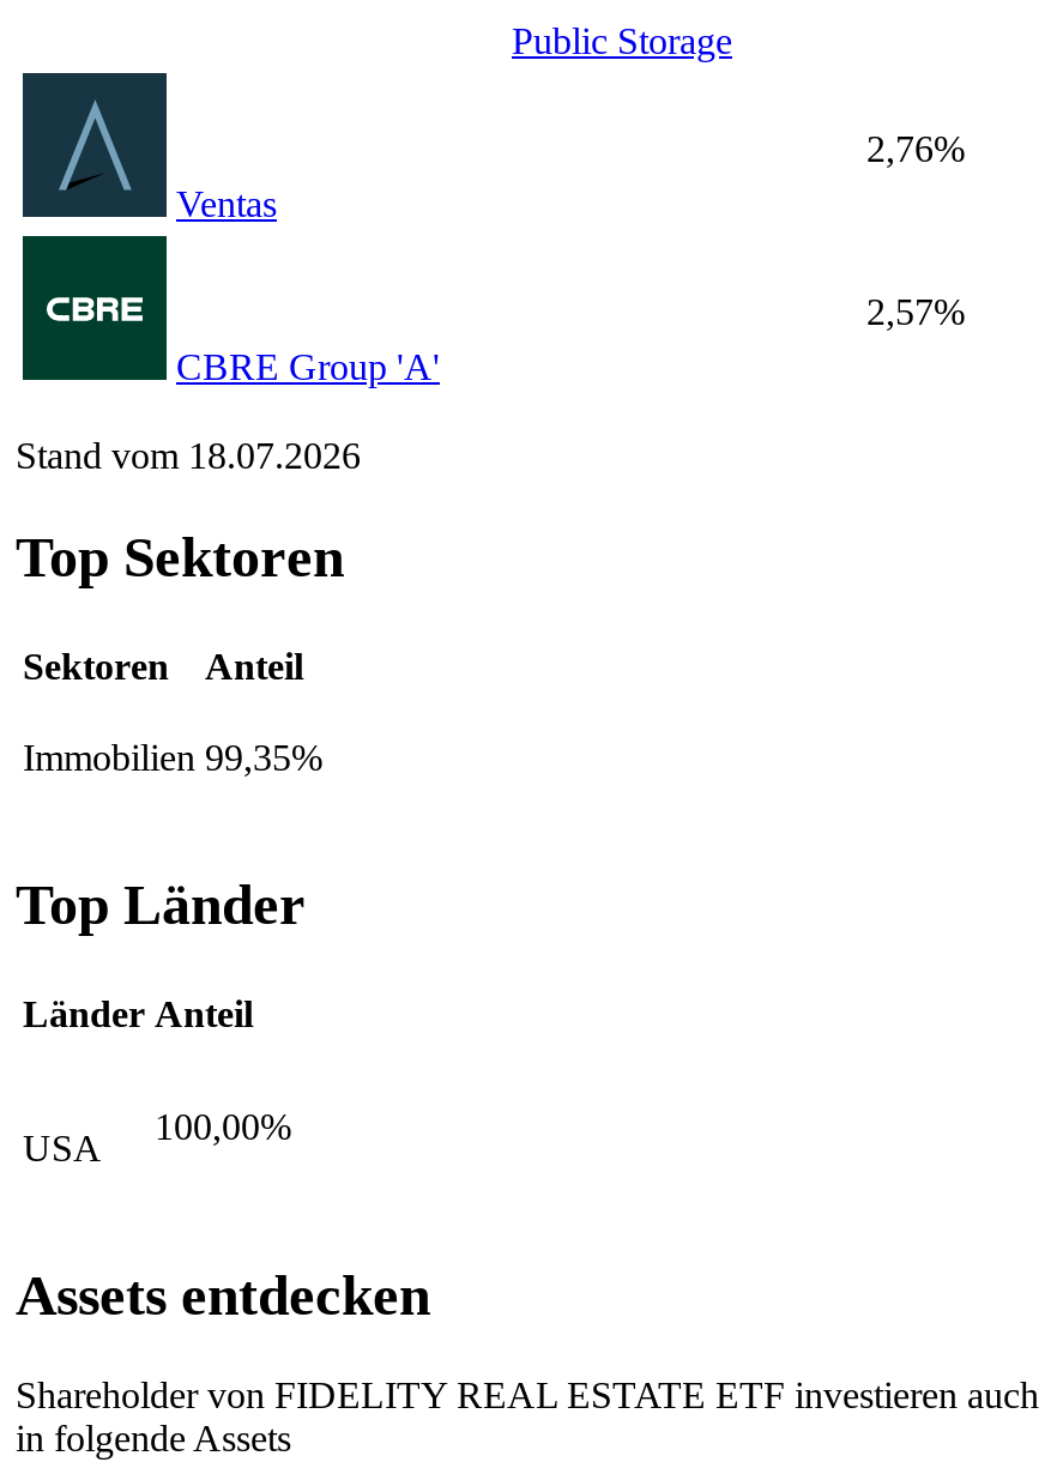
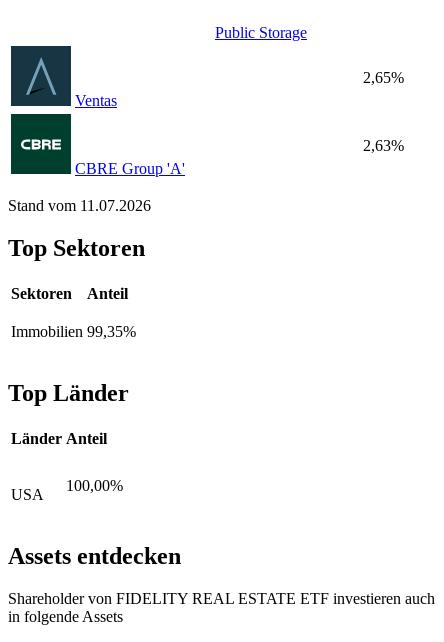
- 2,76%
+ 2,65%

- 2,57%
+ 2,63%

- Stand vom 18.07.2026
+ Stand vom 11.07.2026
